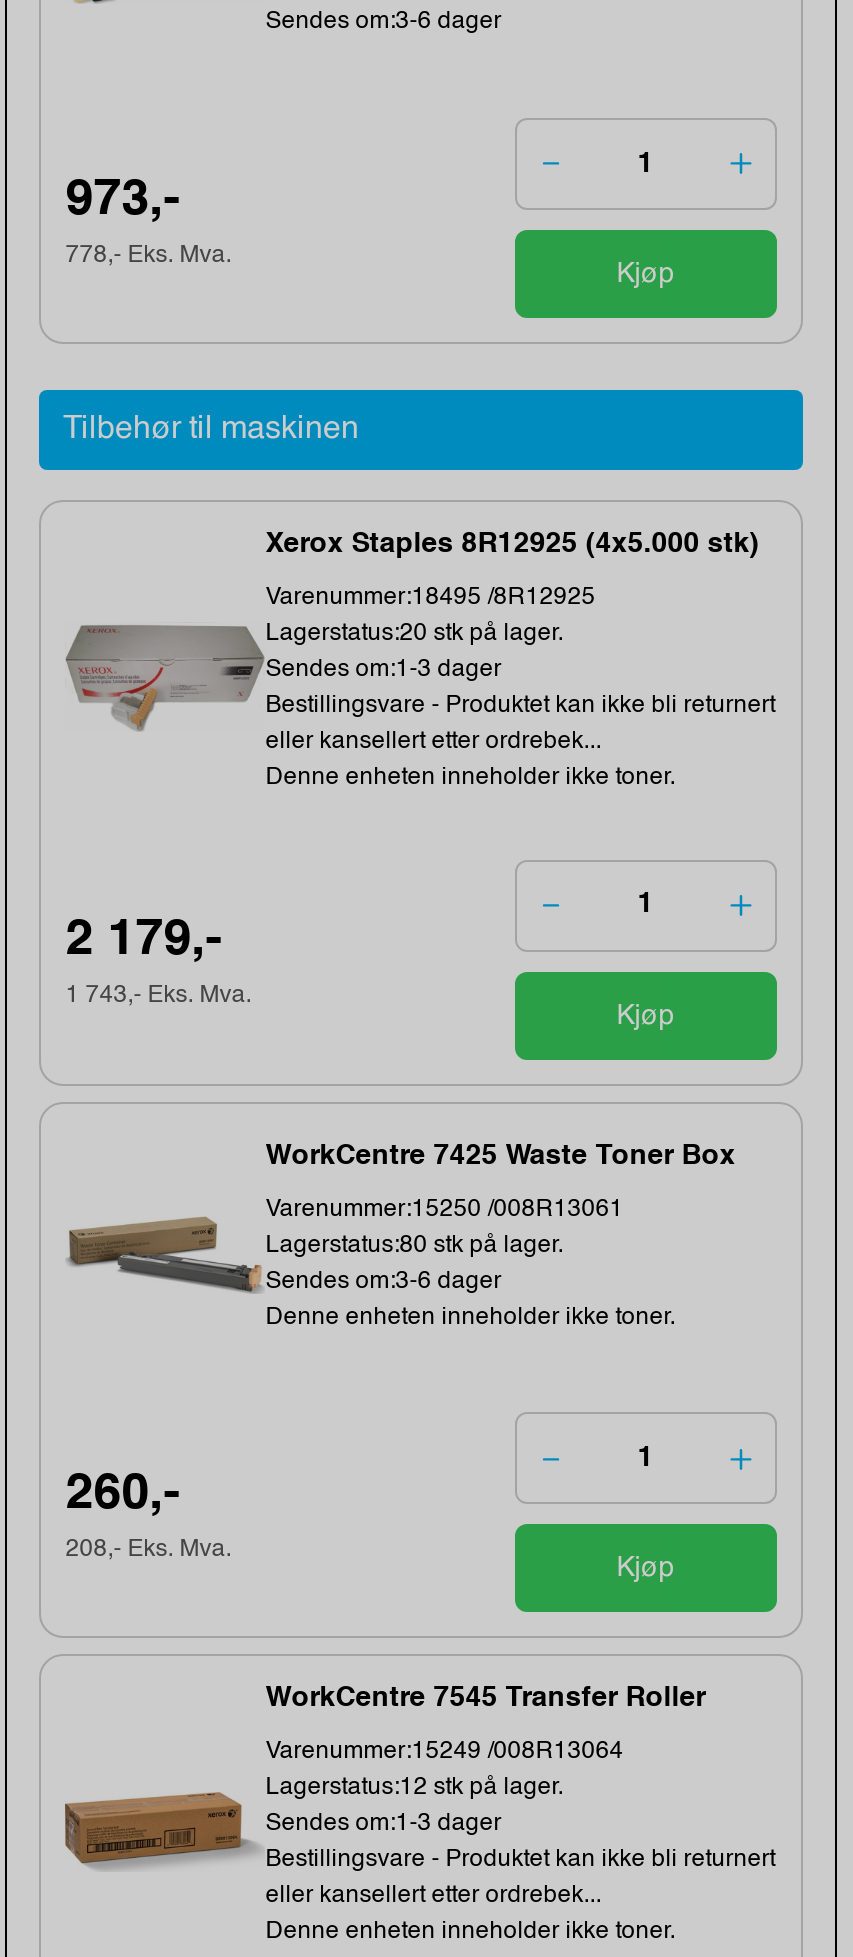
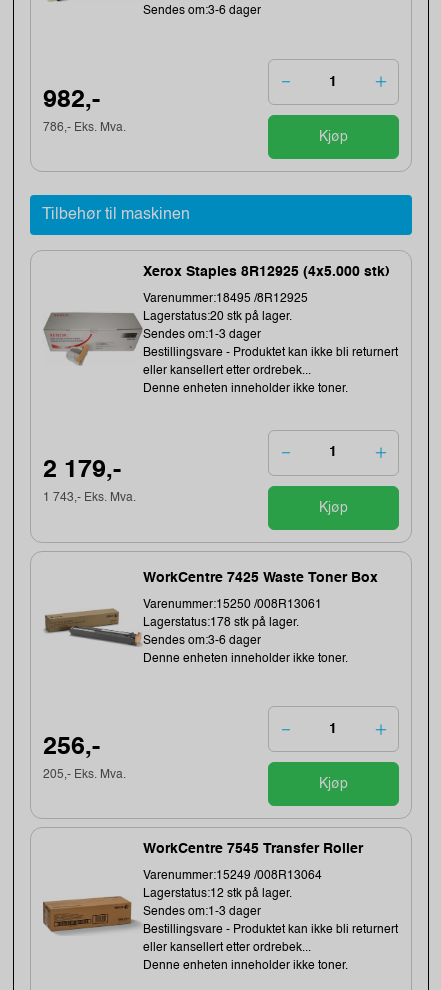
- 973,-
+ 982,-

- 778,- Eks. Mva.
+ 786,- Eks. Mva.

- Lagerstatus:80 stk på lager.
+ Lagerstatus:178 stk på lager.

- 260,-
+ 256,-

- 208,- Eks. Mva.
+ 205,- Eks. Mva.
